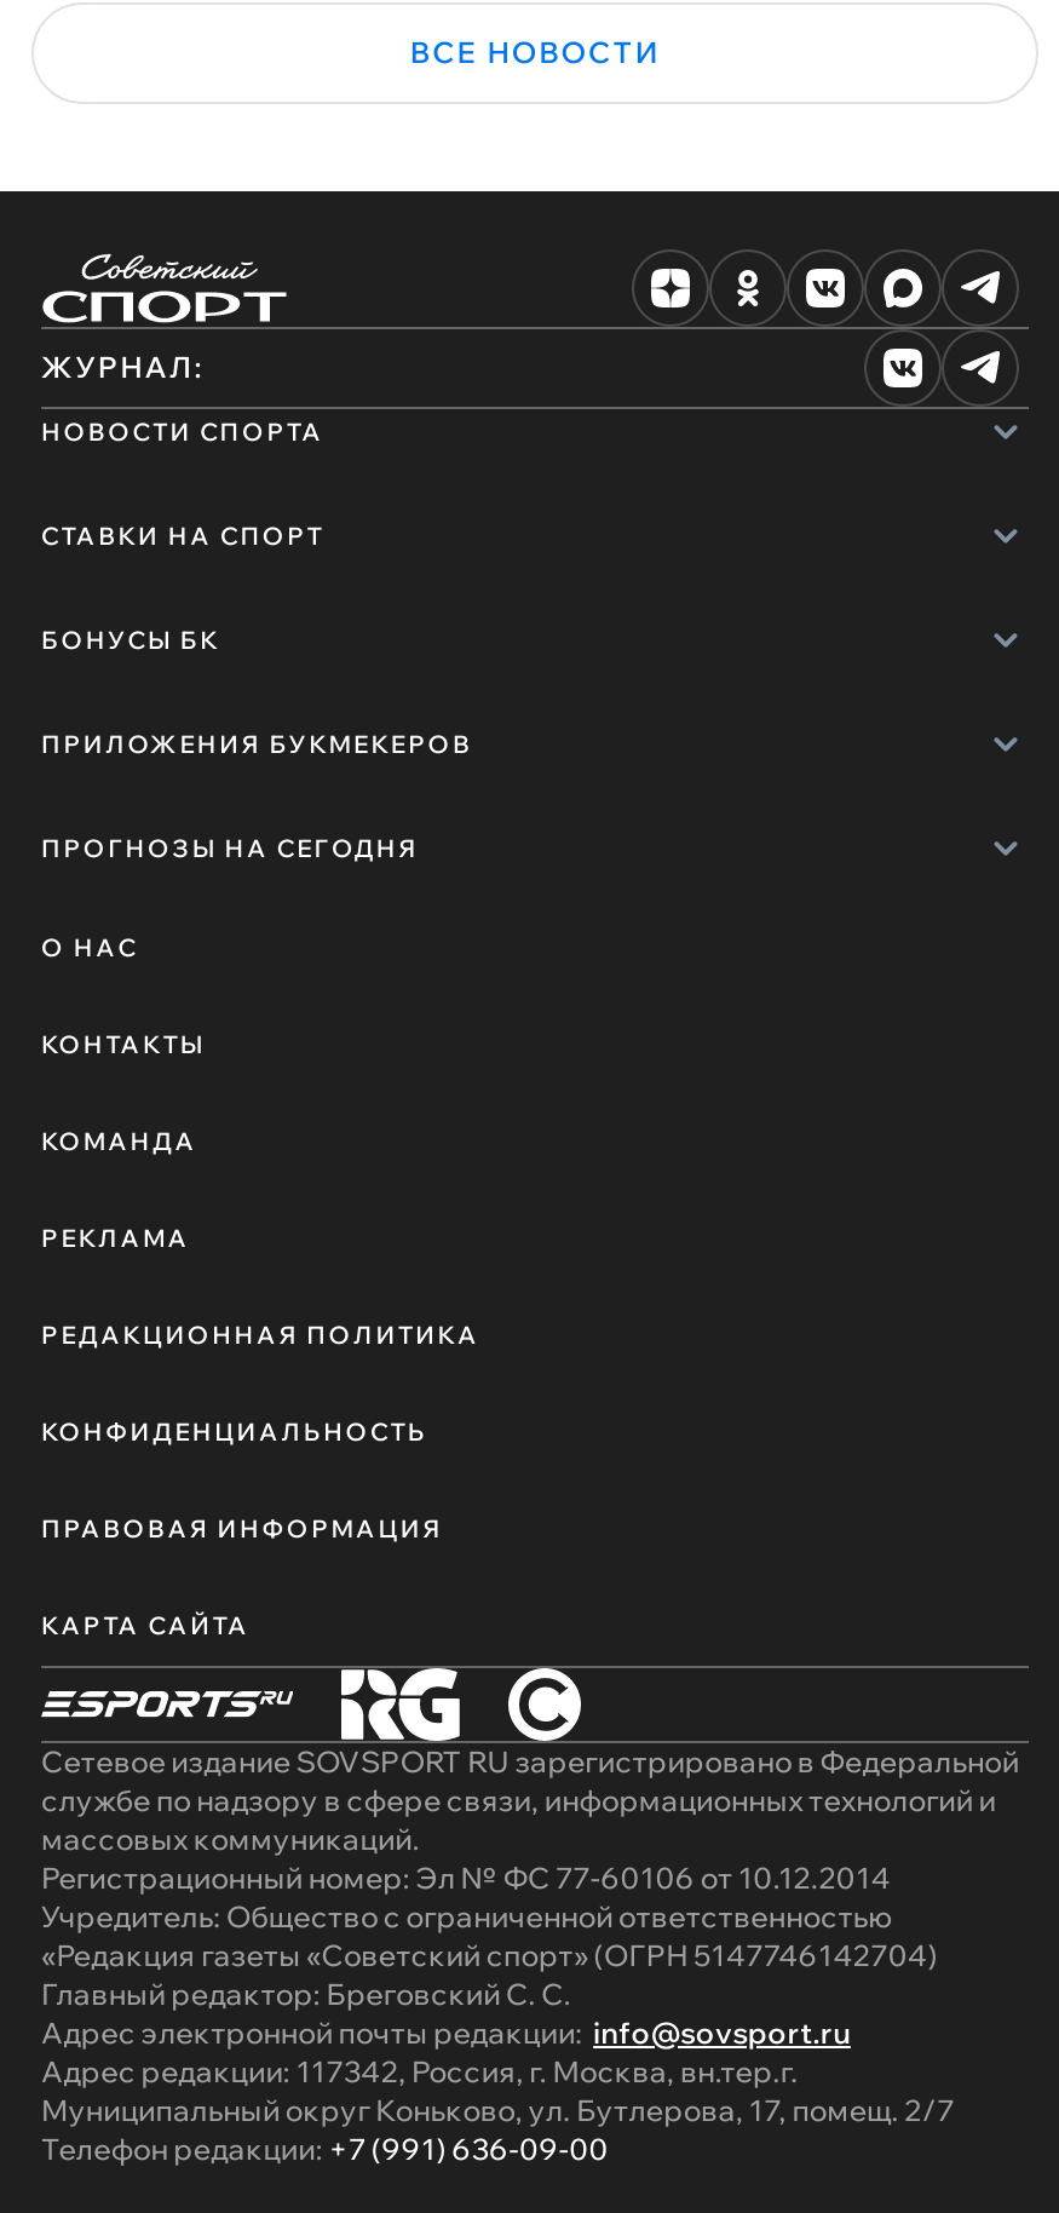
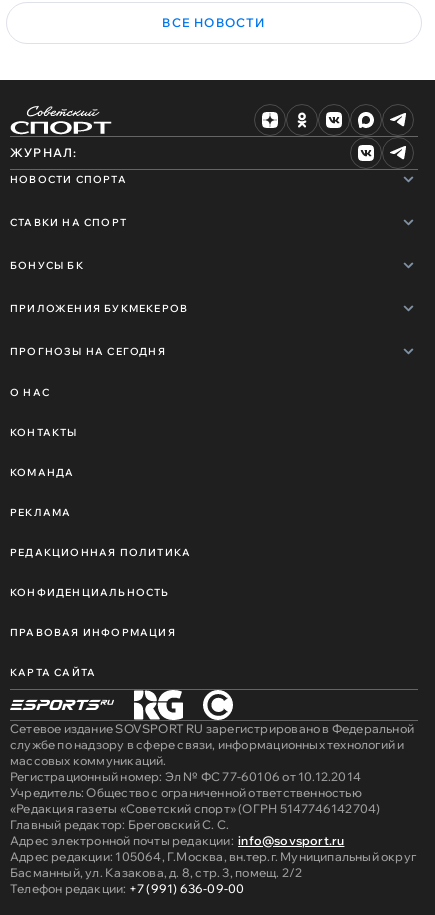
- Адрес редакции: 117342, Россия, г. Москва, вн.тер.г.
- Муниципальный округ Коньково, ул. Бутлерова, 17, помещ. 2/7
+ Адрес редакции: 105064, Г.Москва, вн.тер.г. Муниципальный округ
+ Басманный, ул. Казакова, д. 8, стр. 3, помещ. 2/2
